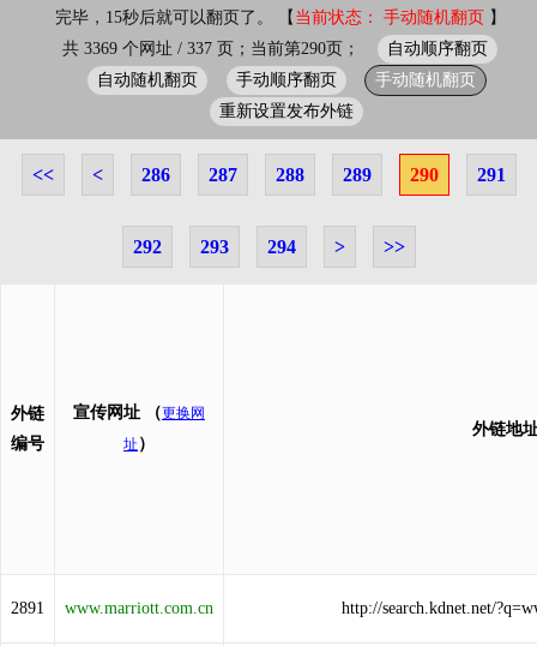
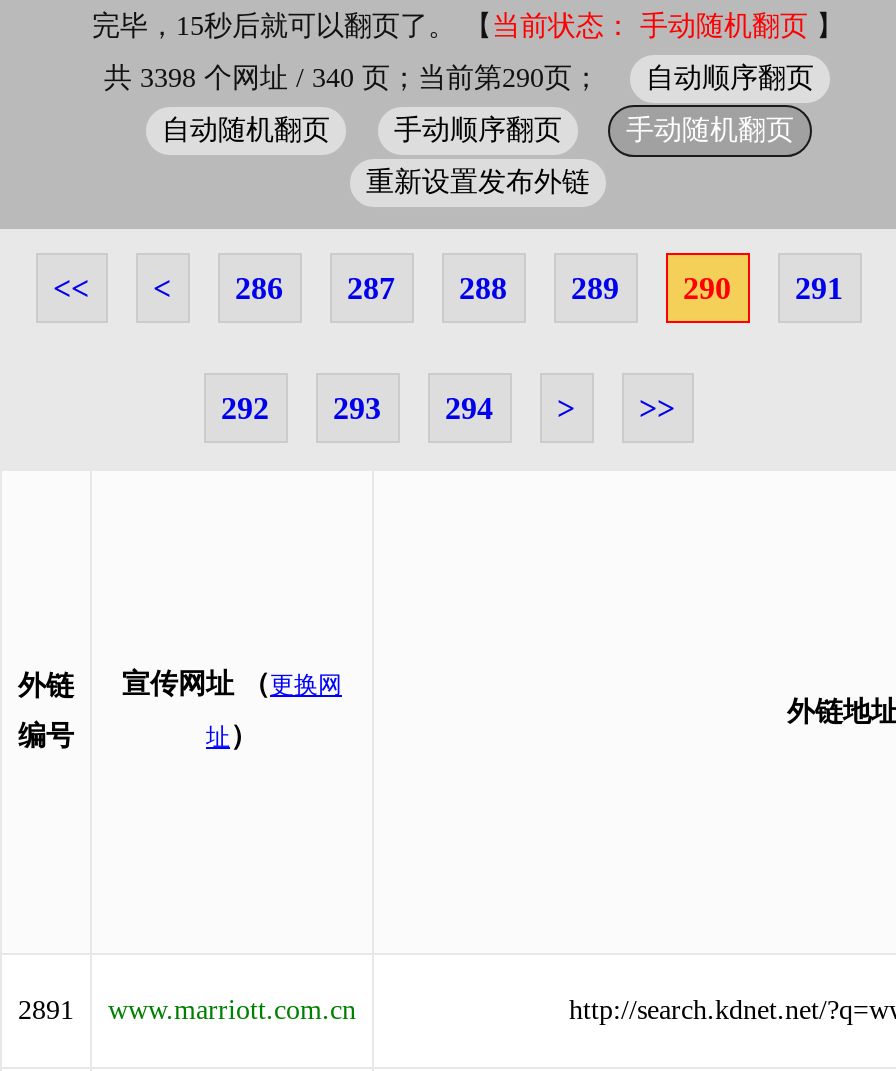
- 共 3369 个网址 / 337 页；当前第290页；
+ 共 3398 个网址 / 340 页；当前第290页；
